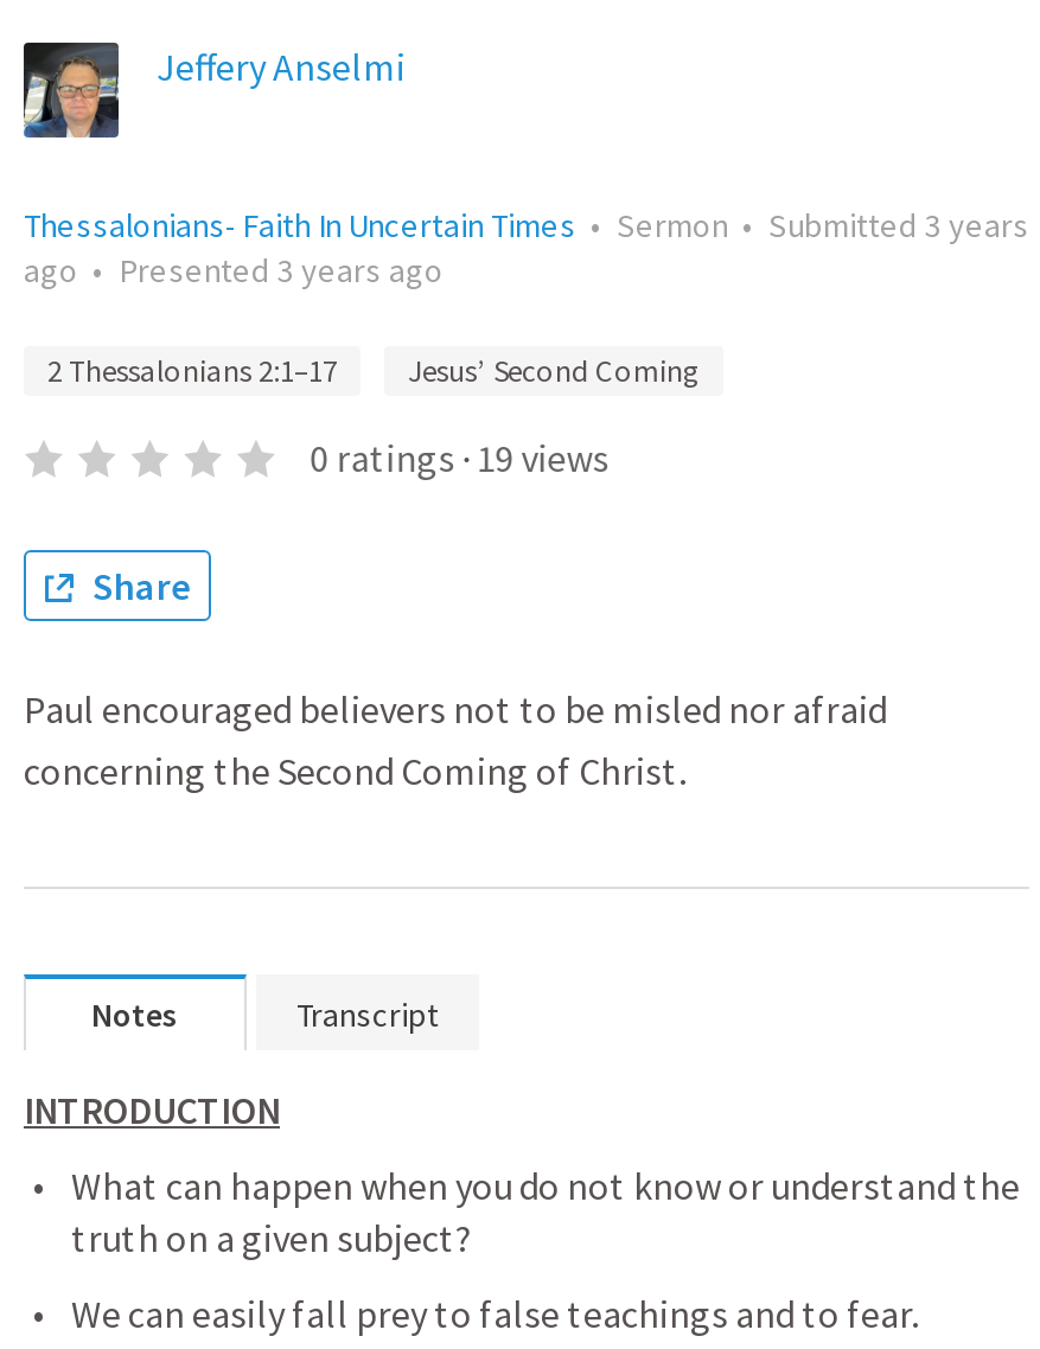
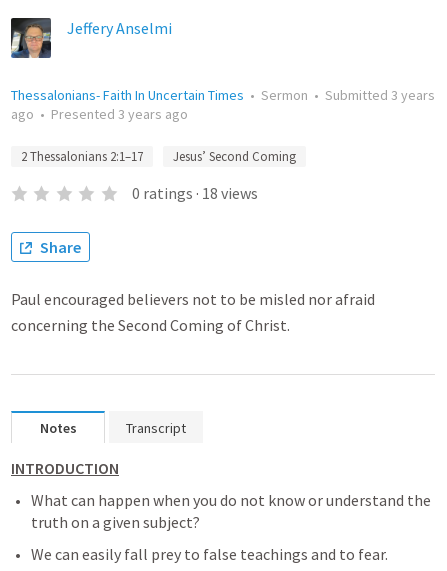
- 0 ratings · 19 views
+ 0 ratings · 18 views
